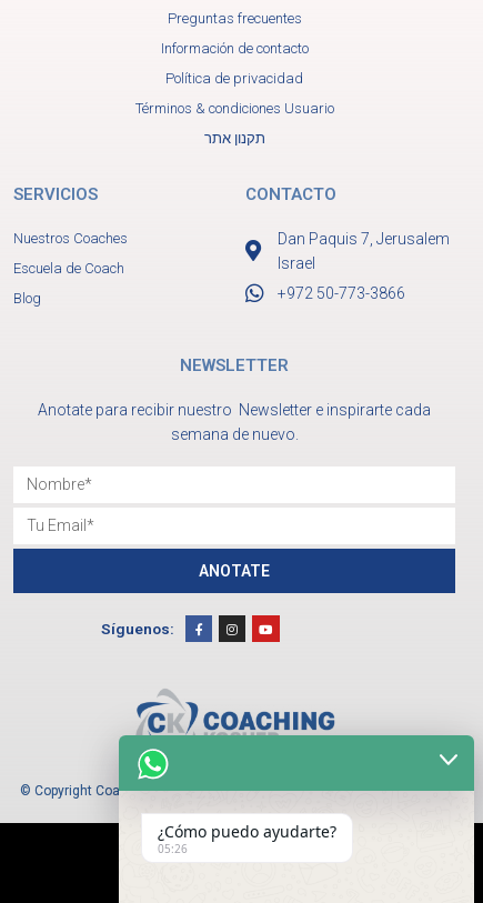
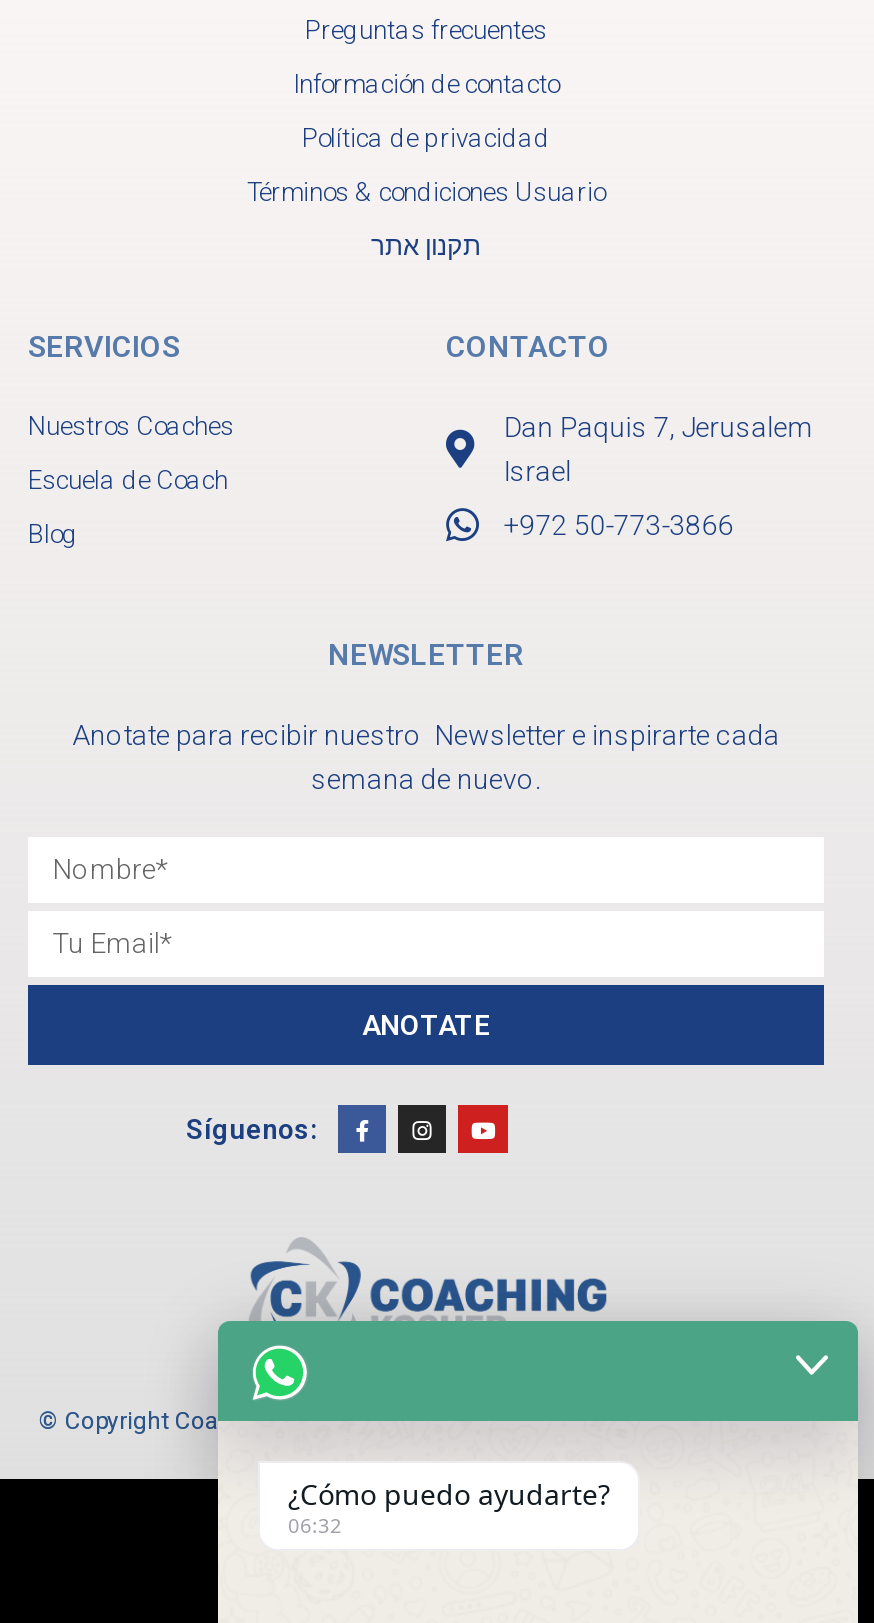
- 05:26
+ 06:32
